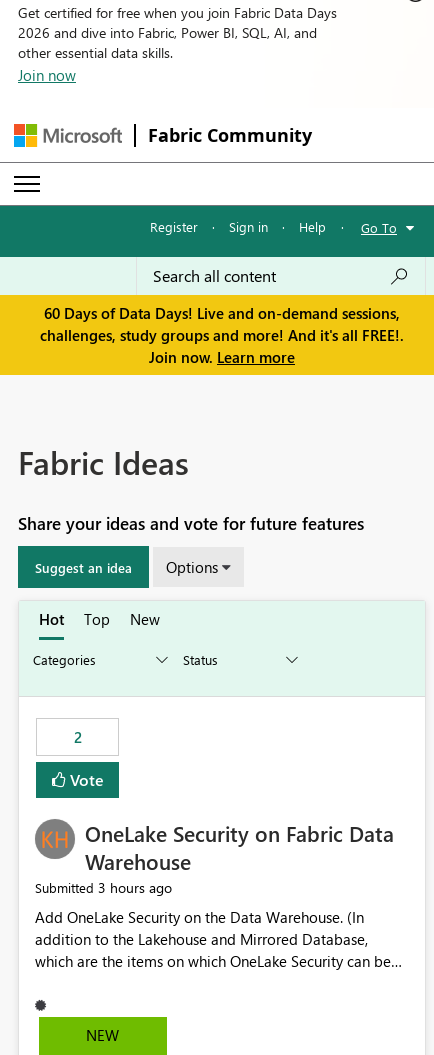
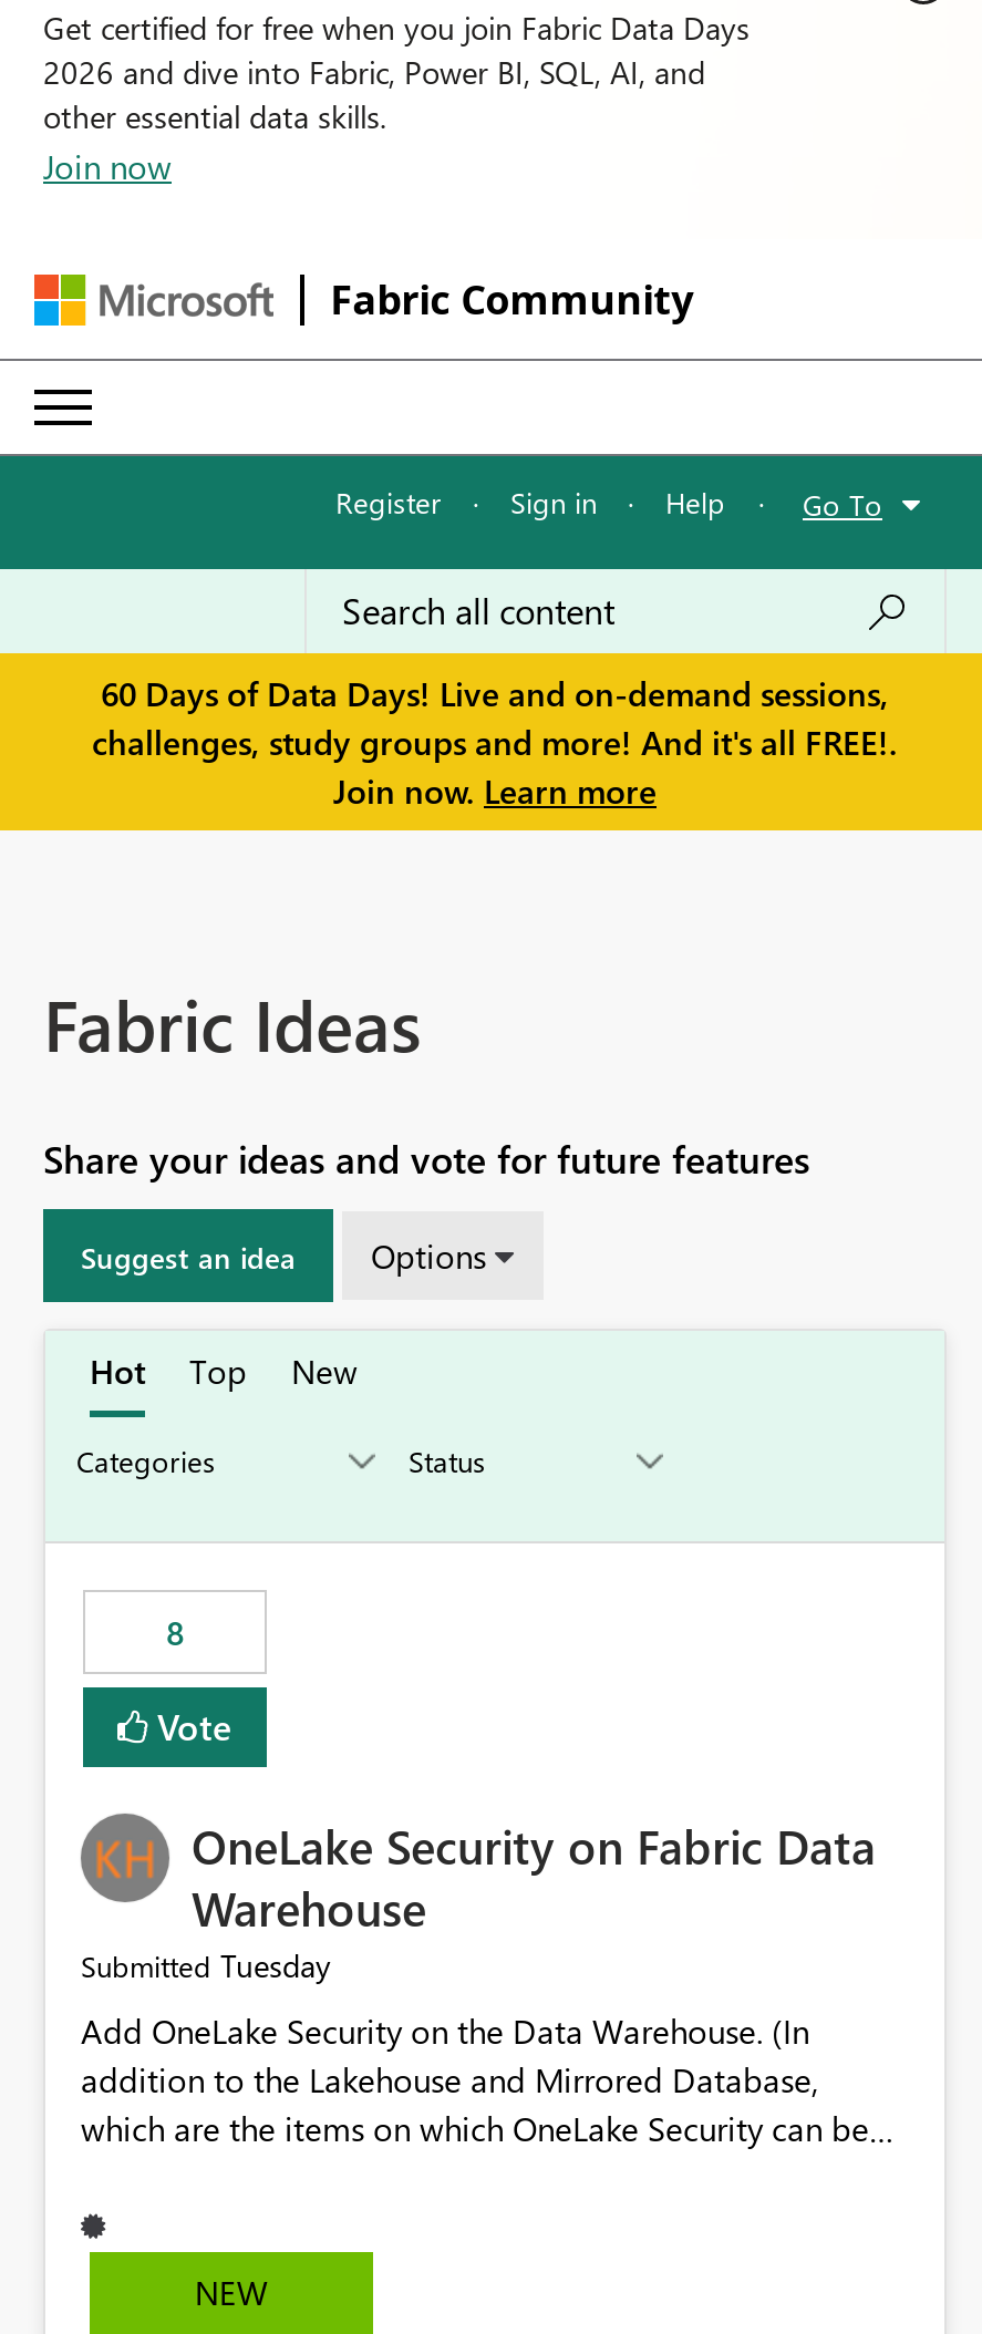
- 2
+ 8

- Submitted 3 hours ago
+ Submitted Tuesday
